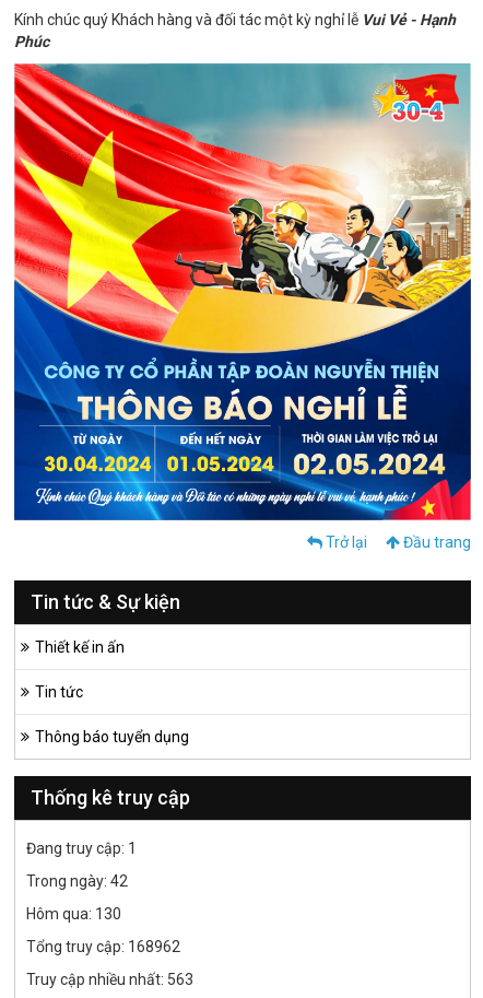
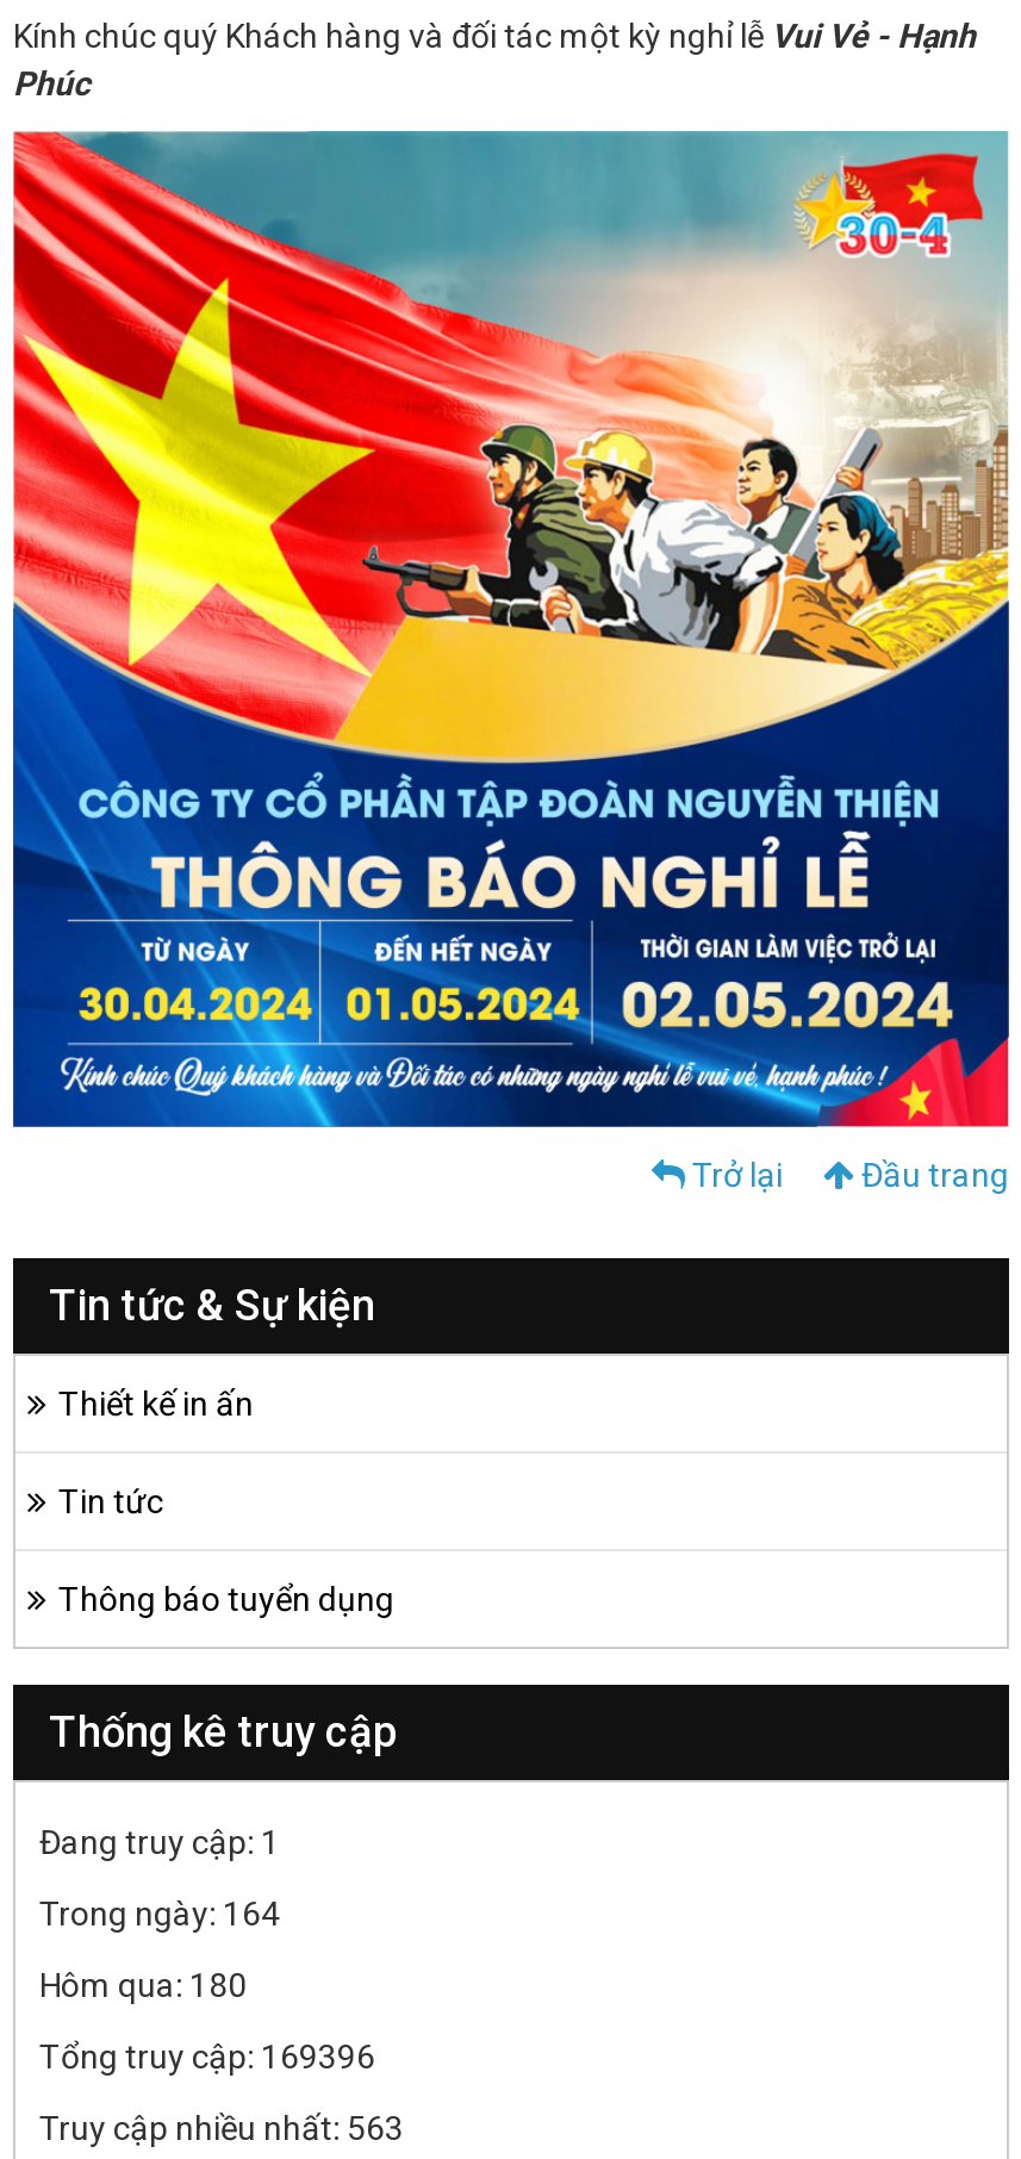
- Trong ngày: 42
+ Trong ngày: 164

- Hôm qua: 130
+ Hôm qua: 180

- Tổng truy cập: 168962
+ Tổng truy cập: 169396
